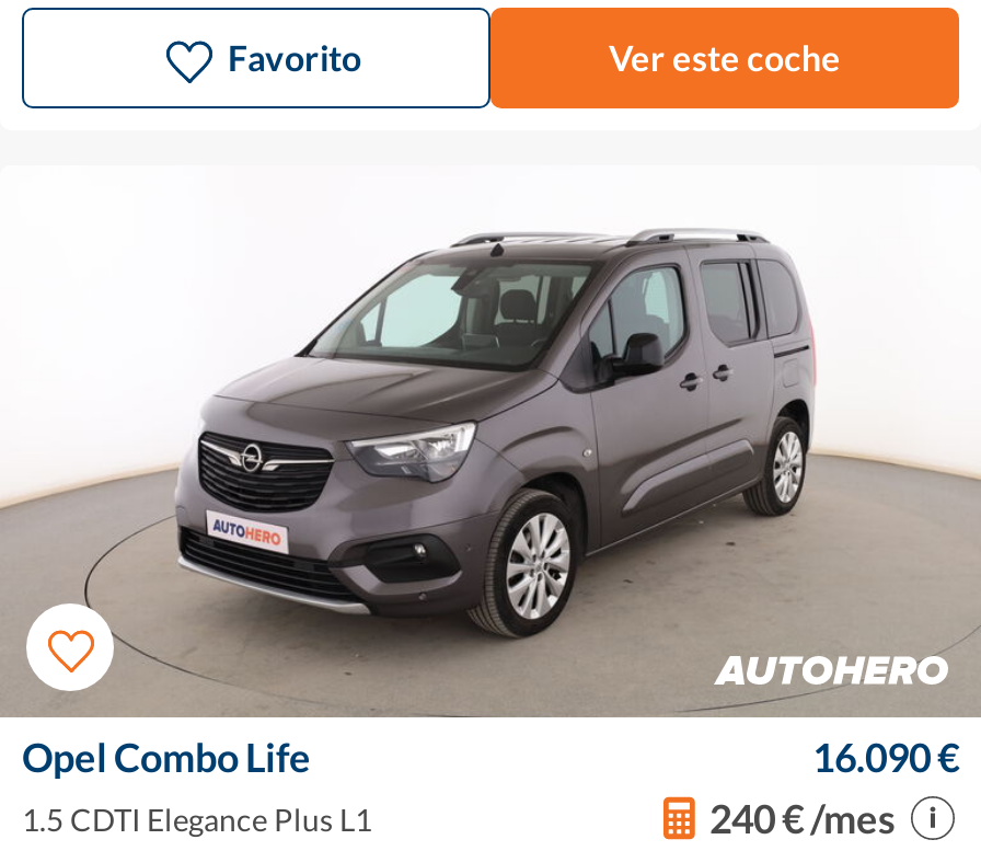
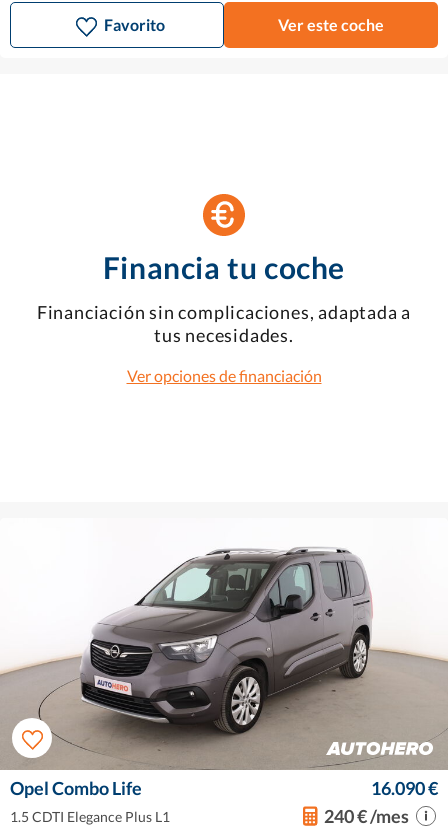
+ [image]
+ Financia tu coche
+ Financiación sin complicaciones, adaptada a
+ tus necesidades.
+ Ver opciones de financiación
